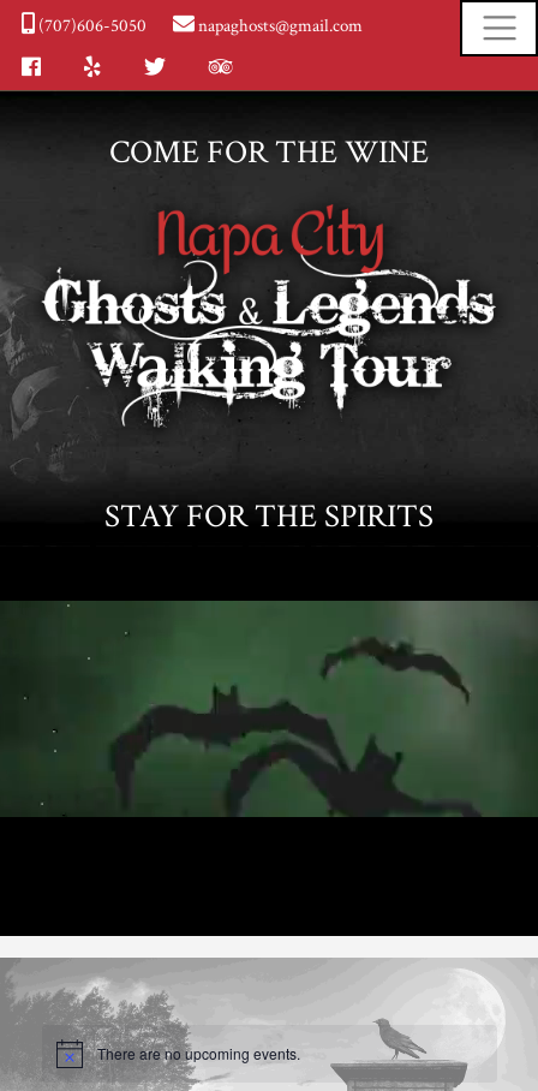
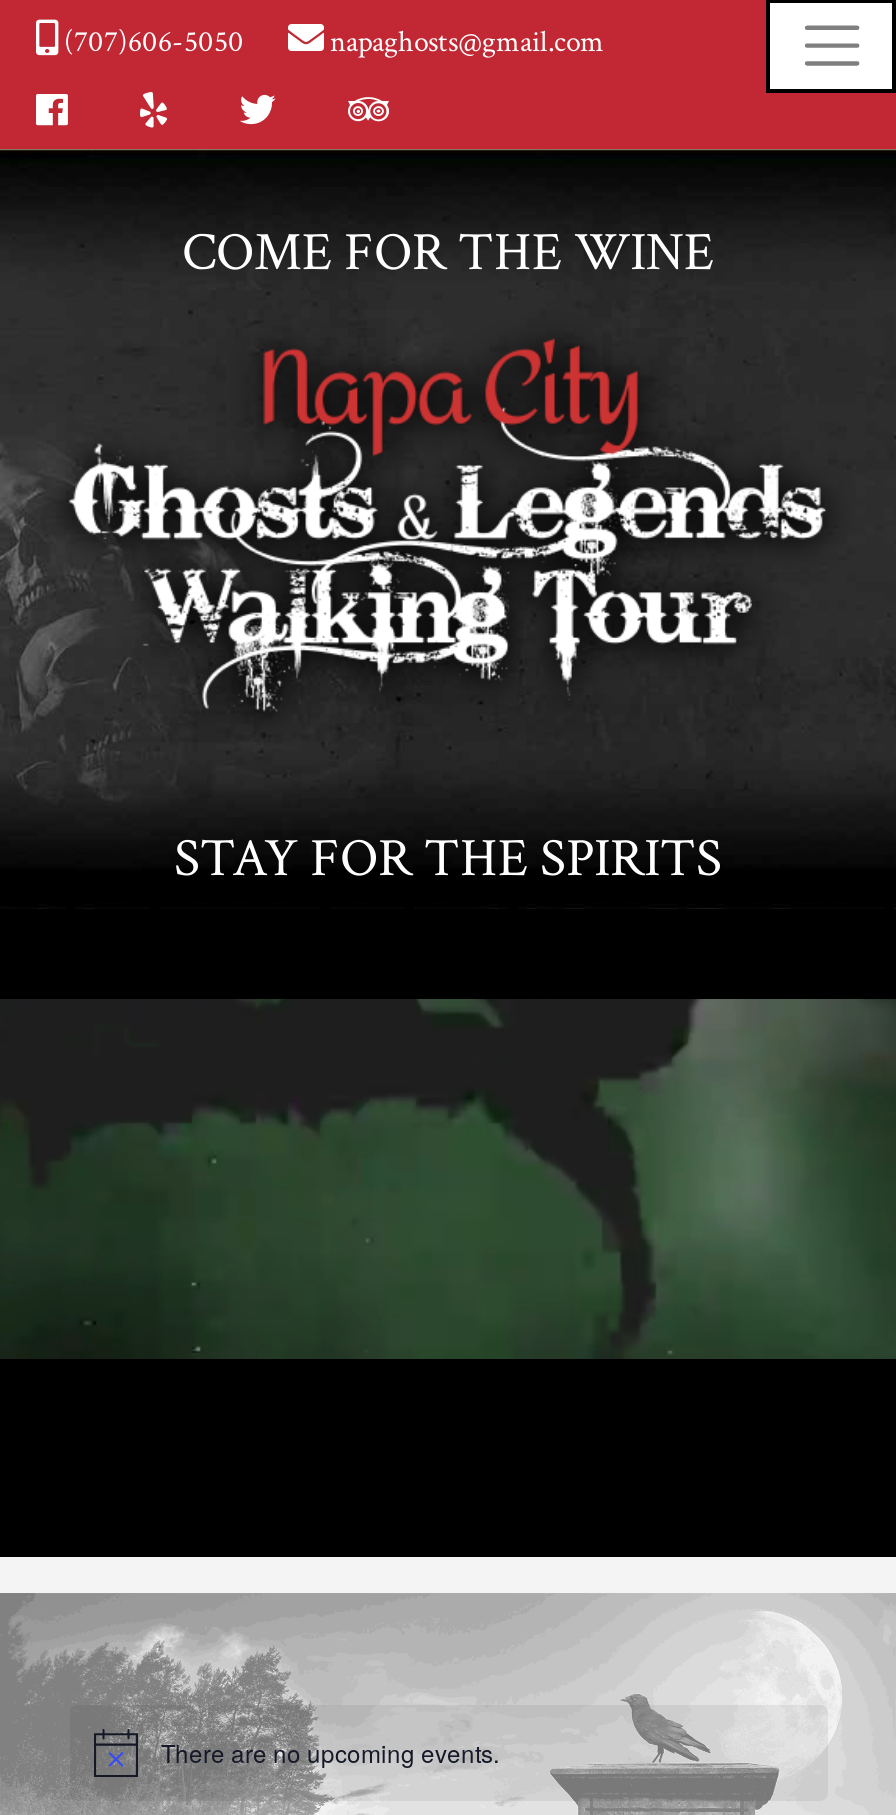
- [image]
+ [image]
